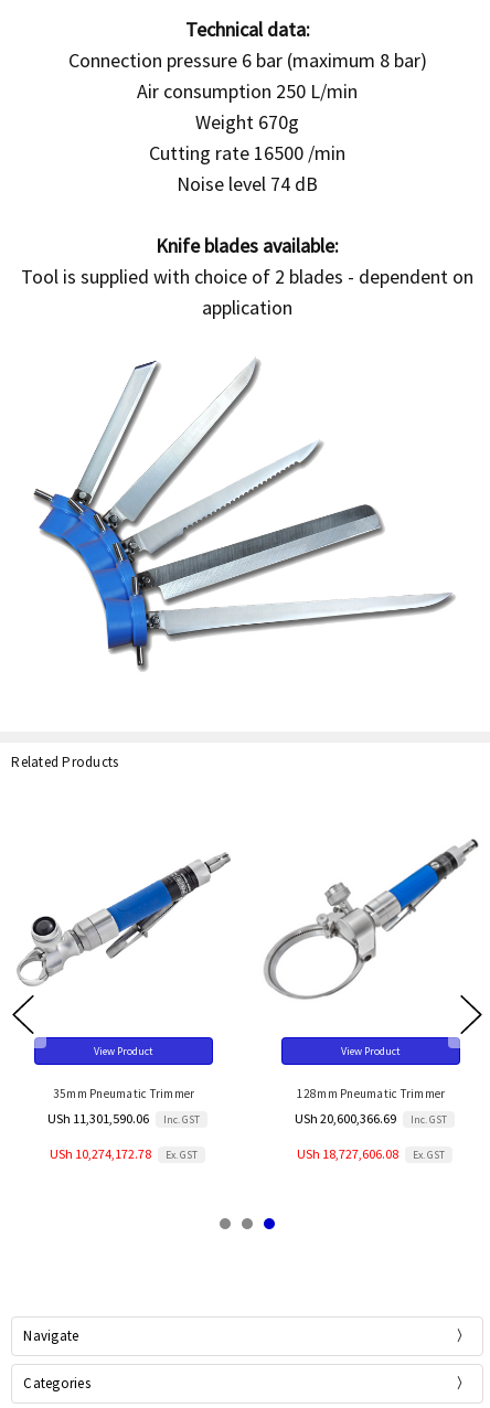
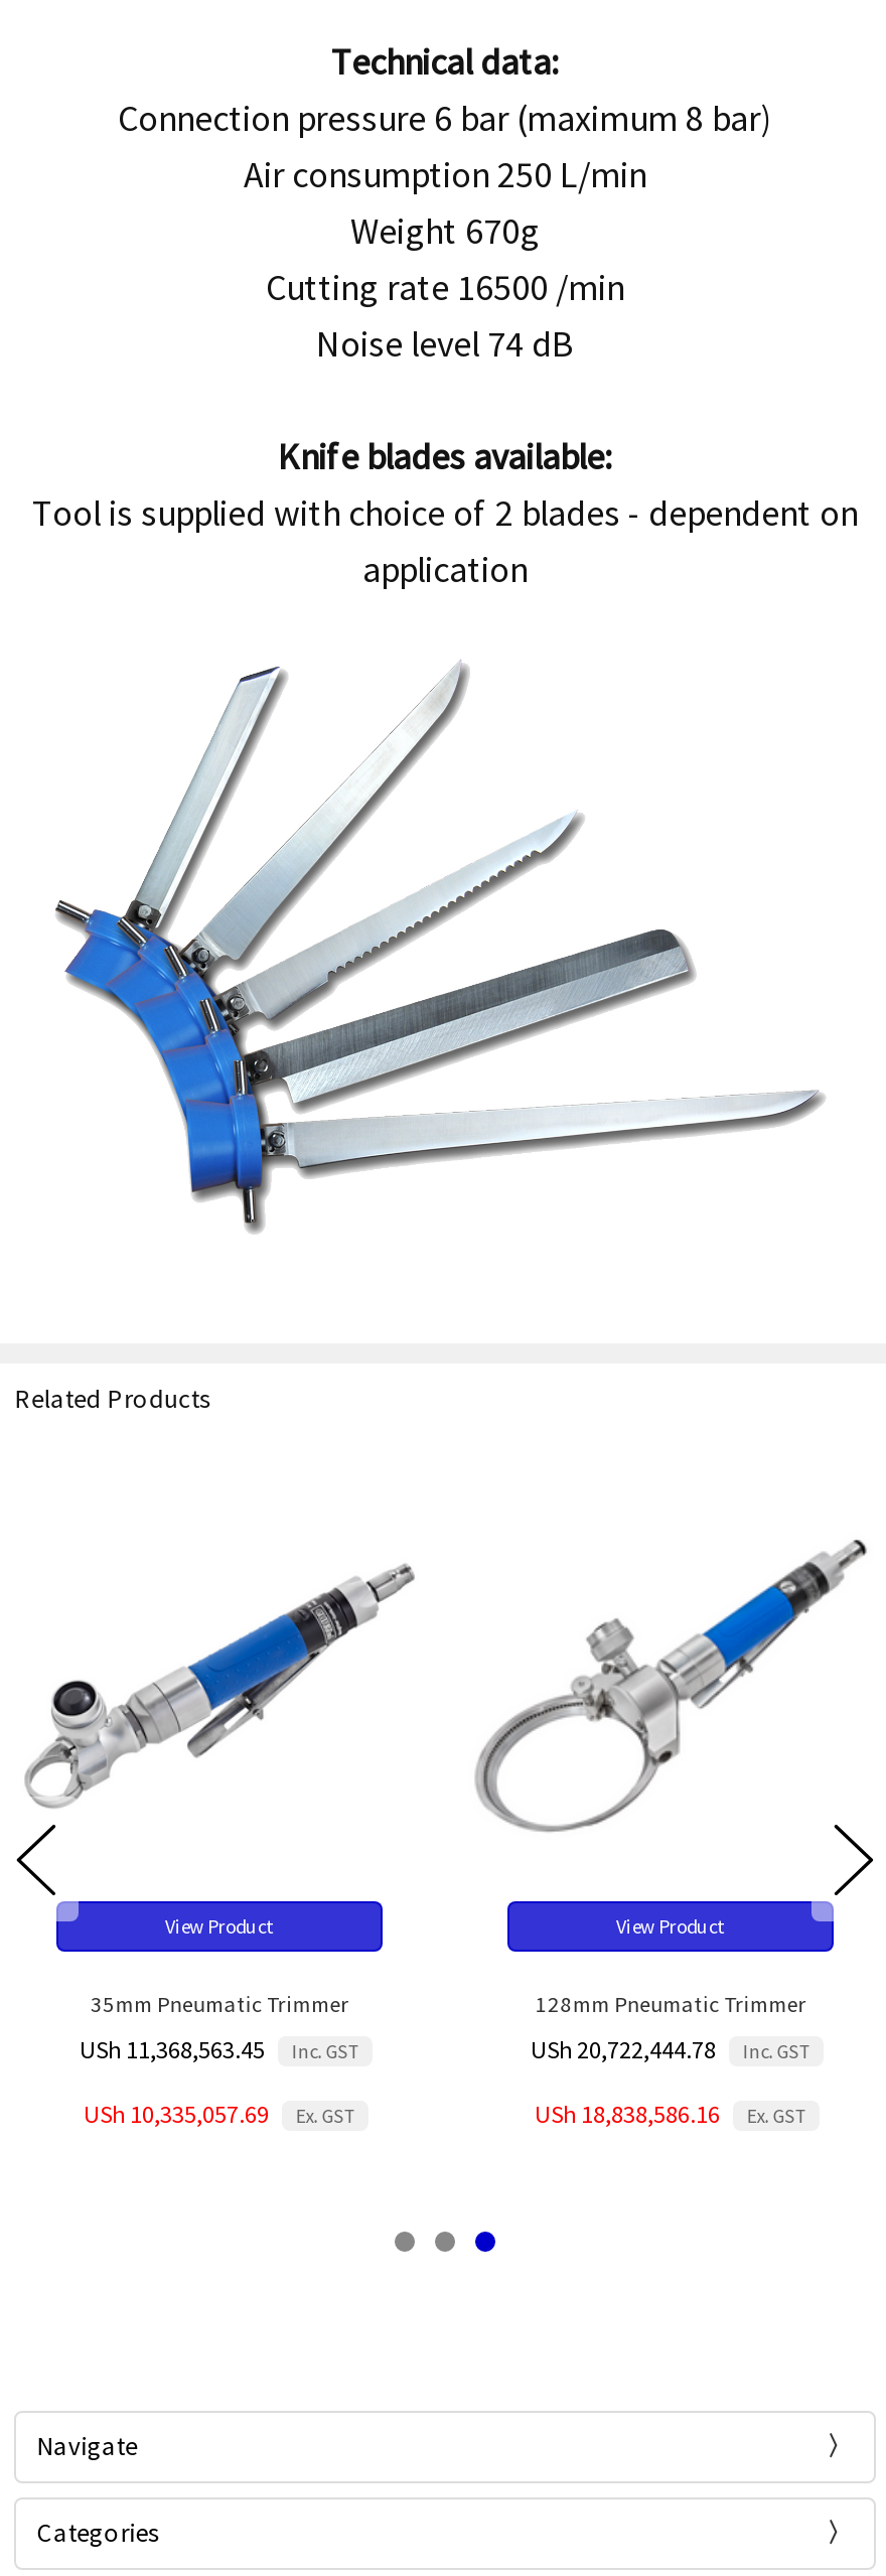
- USh 11,301,590.06 Inc. GST
+ USh 11,368,563.45 Inc. GST

- USh 20,600,366.69 Inc. GST
+ USh 20,722,444.78 Inc. GST

- USh 10,274,172.78 Ex. GST
+ USh 10,335,057.69 Ex. GST

- USh 18,727,606.08 Ex. GST
+ USh 18,838,586.16 Ex. GST
